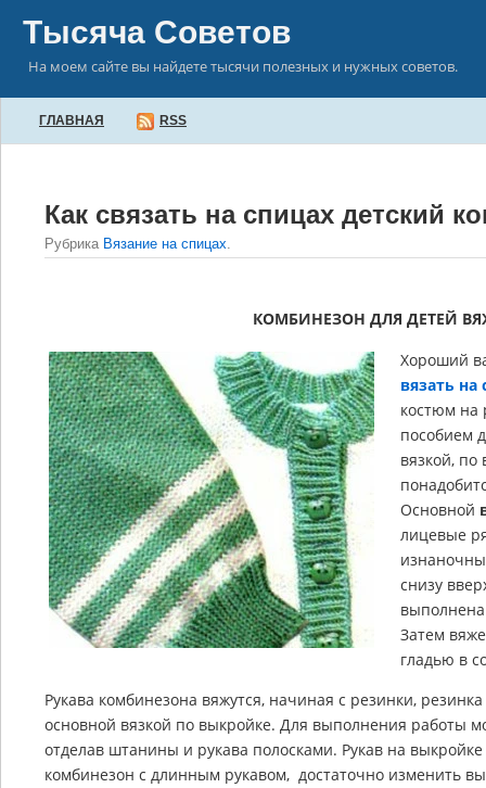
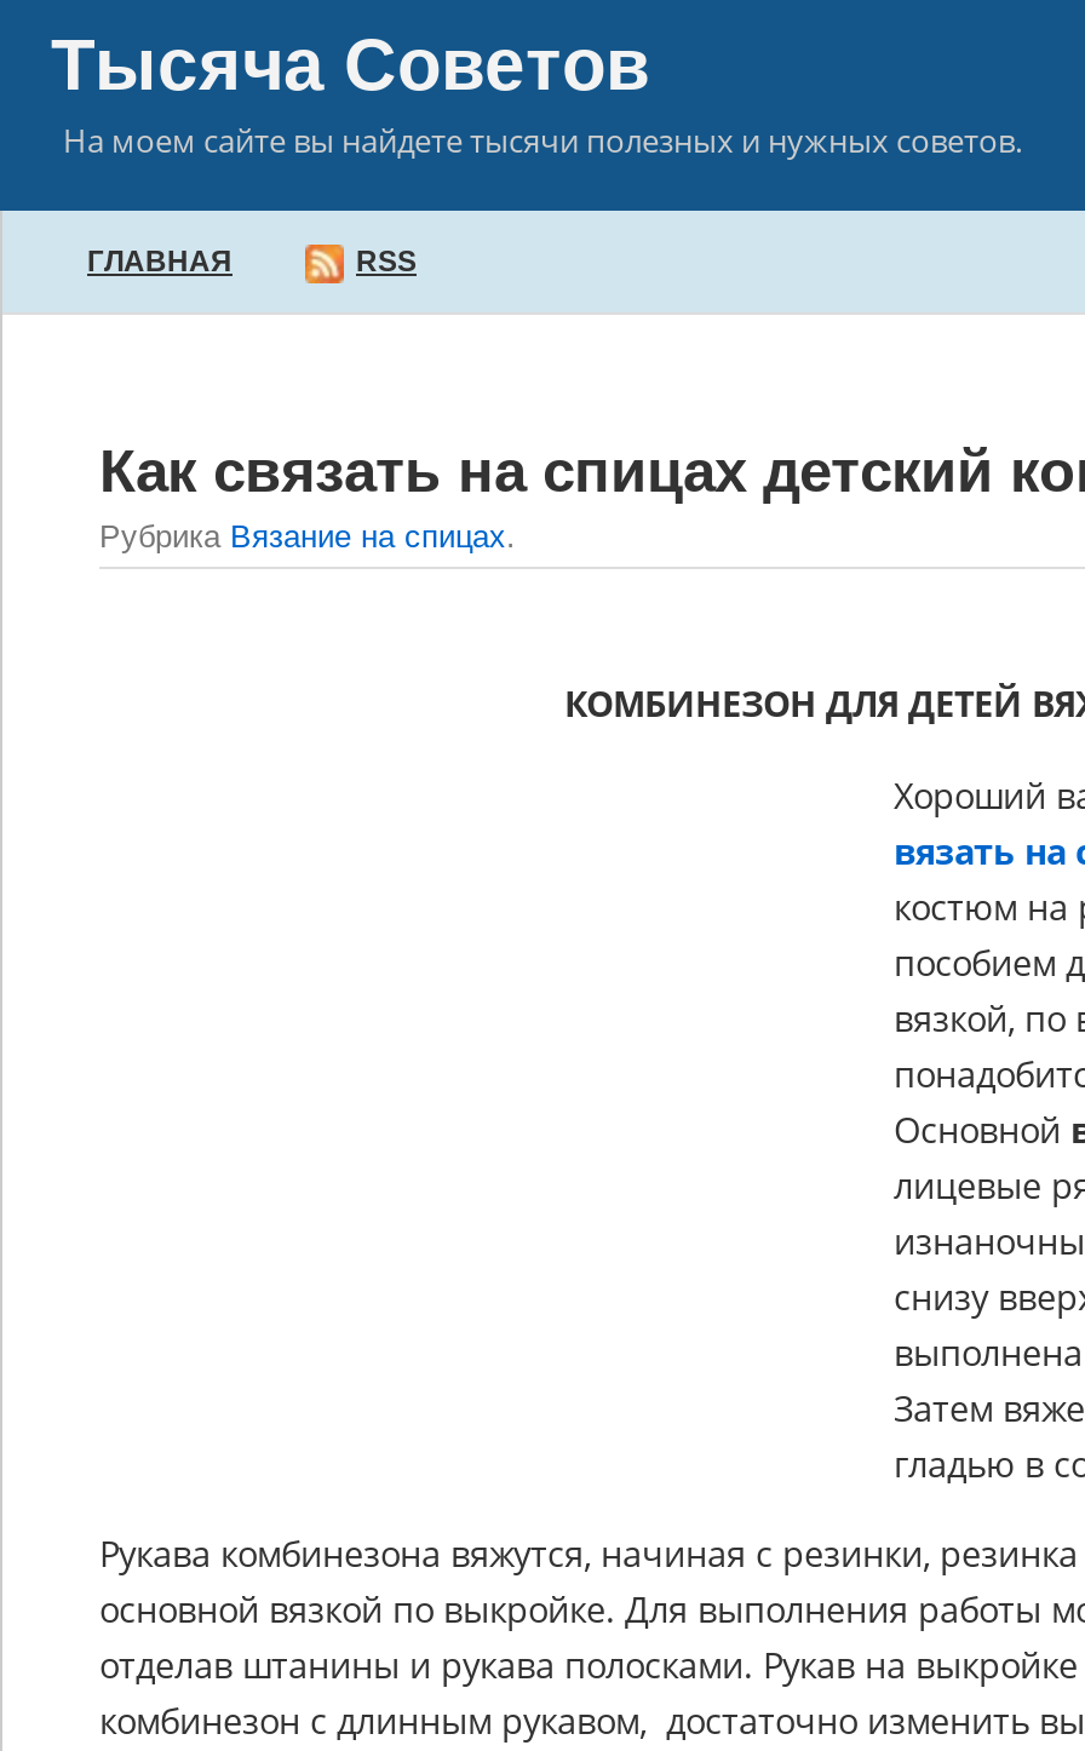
- [image]
